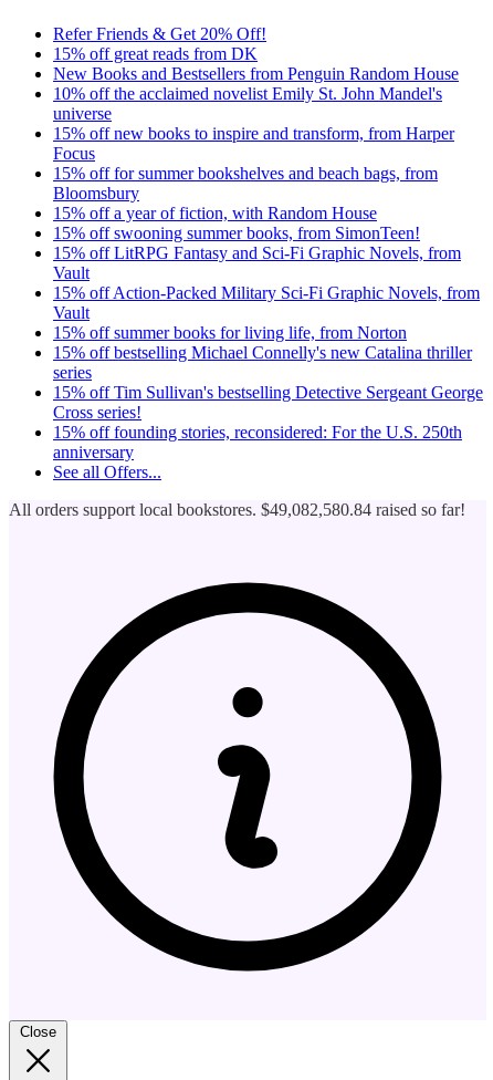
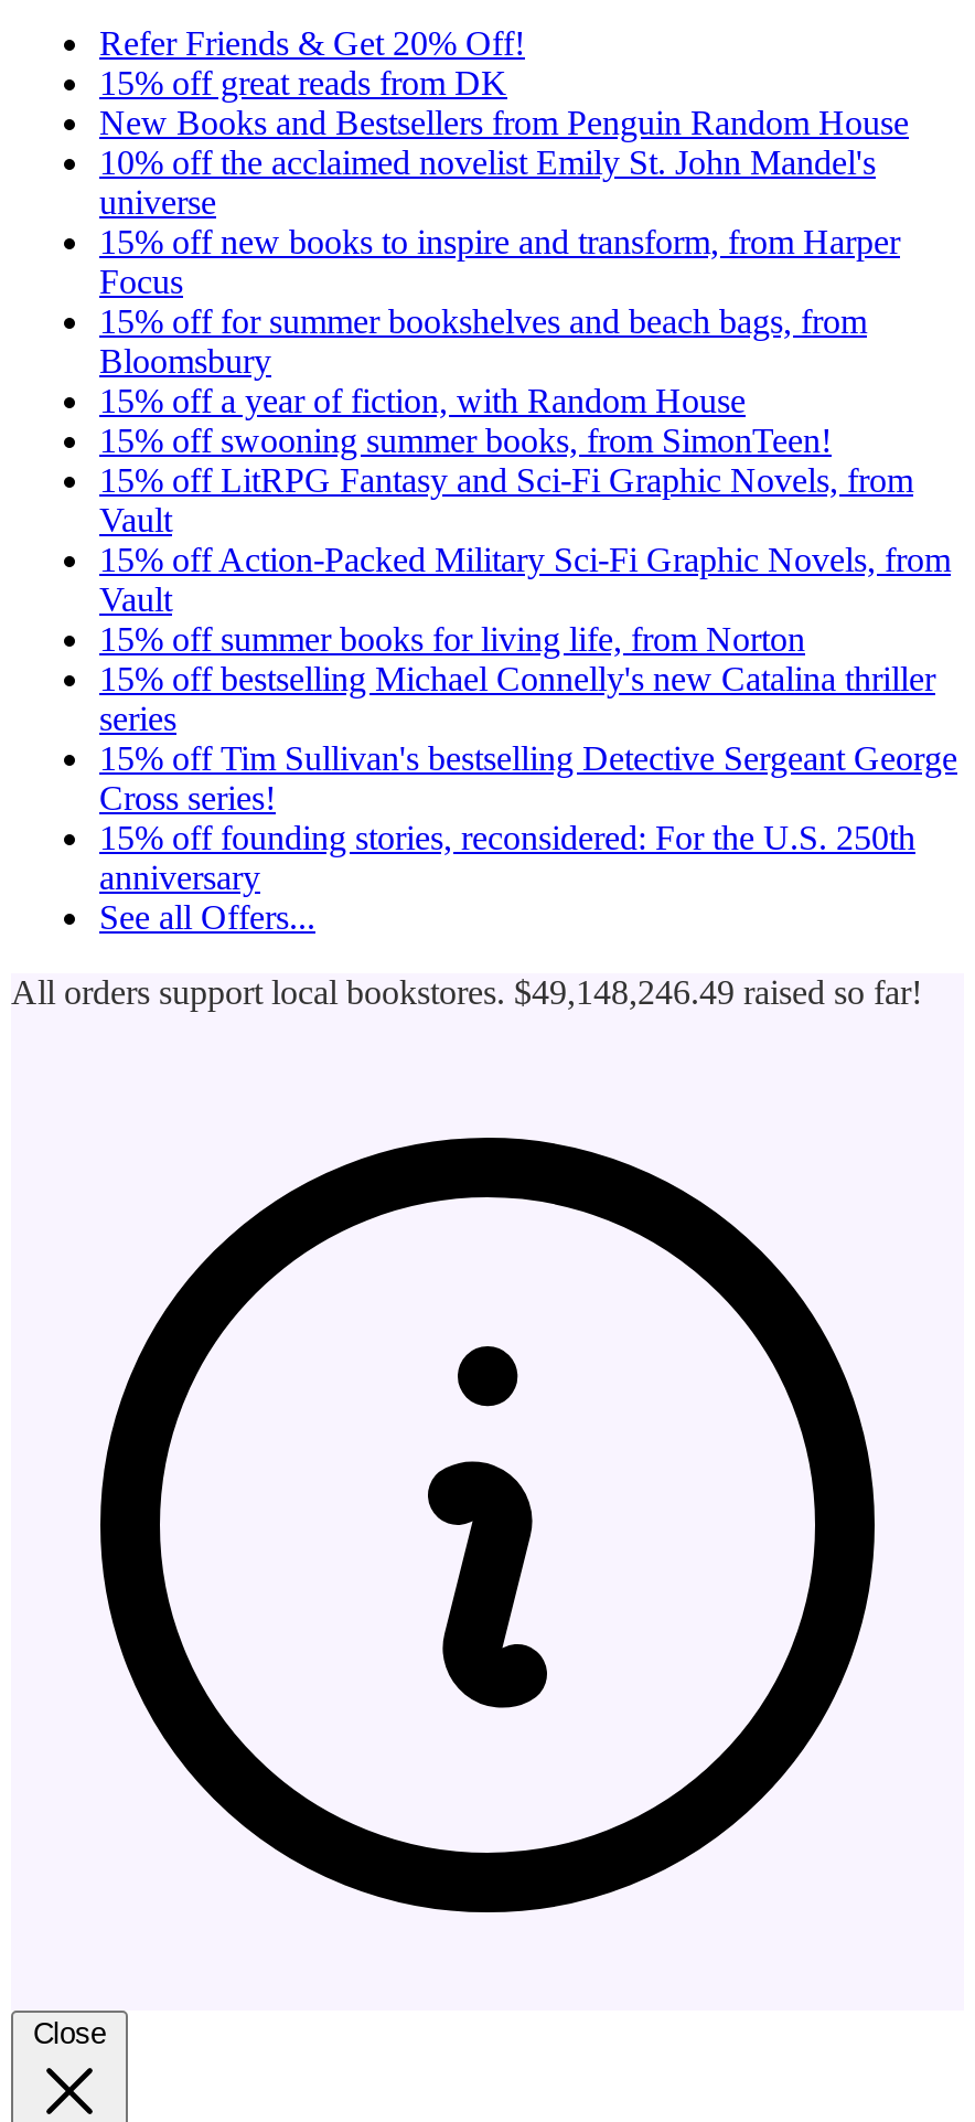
- All orders support local bookstores. $49,082,580.84 raised so far!
+ All orders support local bookstores. $49,148,246.49 raised so far!
